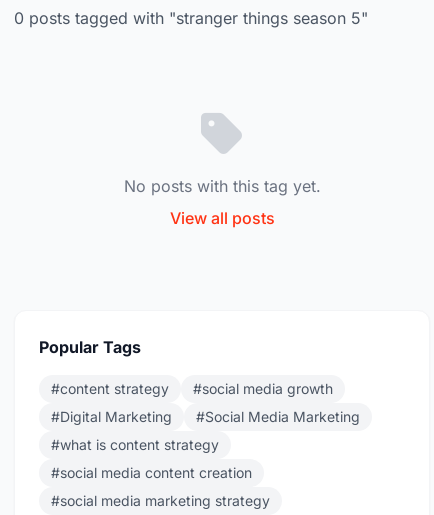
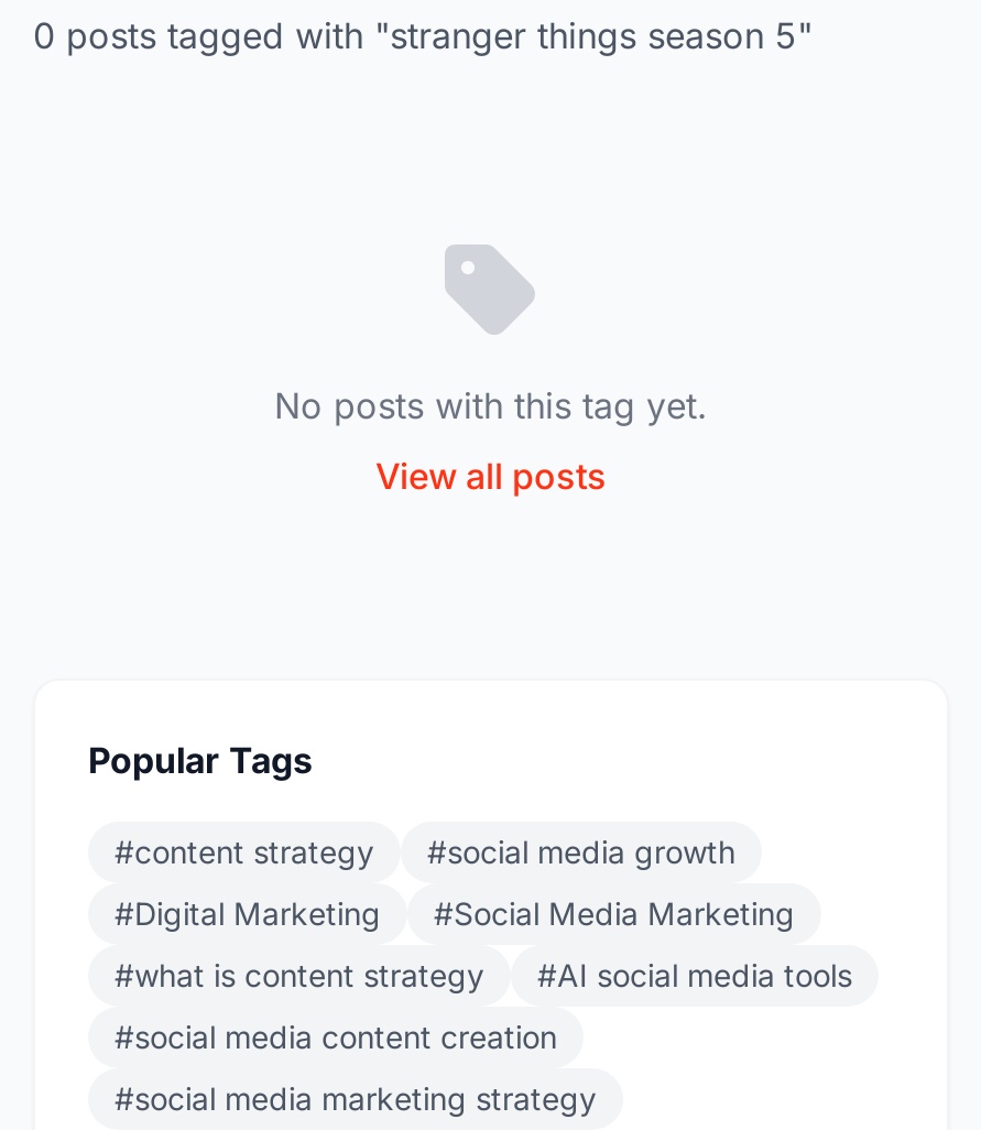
+ #AI social media tools
